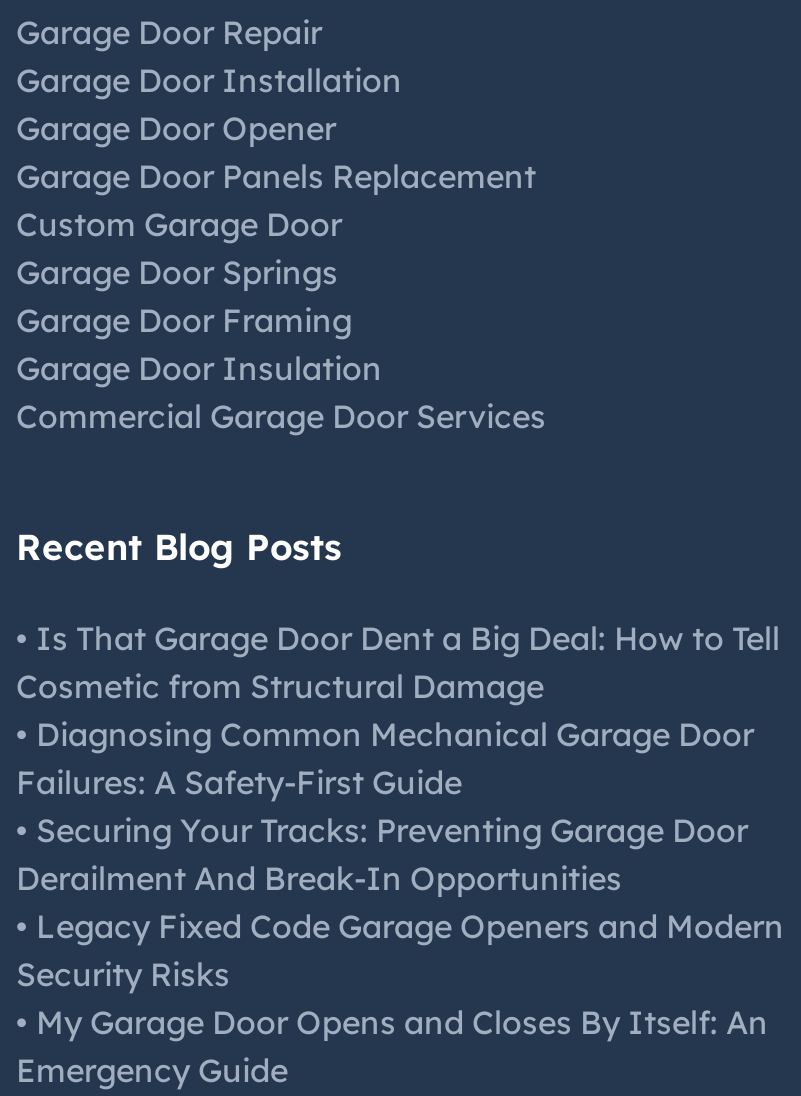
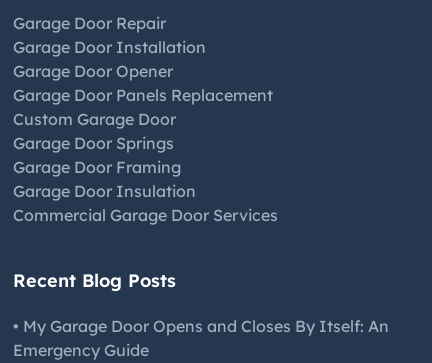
- • Is That Garage Door Dent a Big Deal: How to Tell
- Cosmetic from Structural Damage
- • Diagnosing Common Mechanical Garage Door
- Failures: A Safety-First Guide
- • Securing Your Tracks: Preventing Garage Door
- Derailment And Break-In Opportunities
- • Legacy Fixed Code Garage Openers and Modern
- Security Risks
